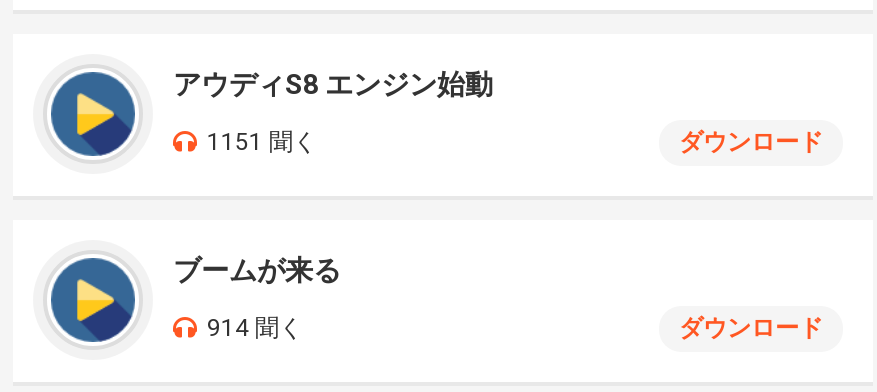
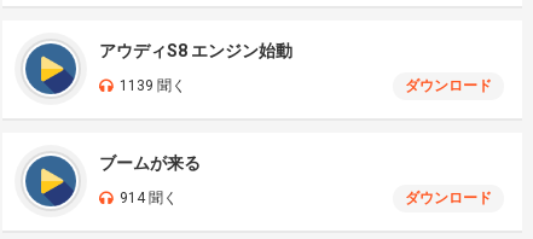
- 1151 聞く
+ 1139 聞く
